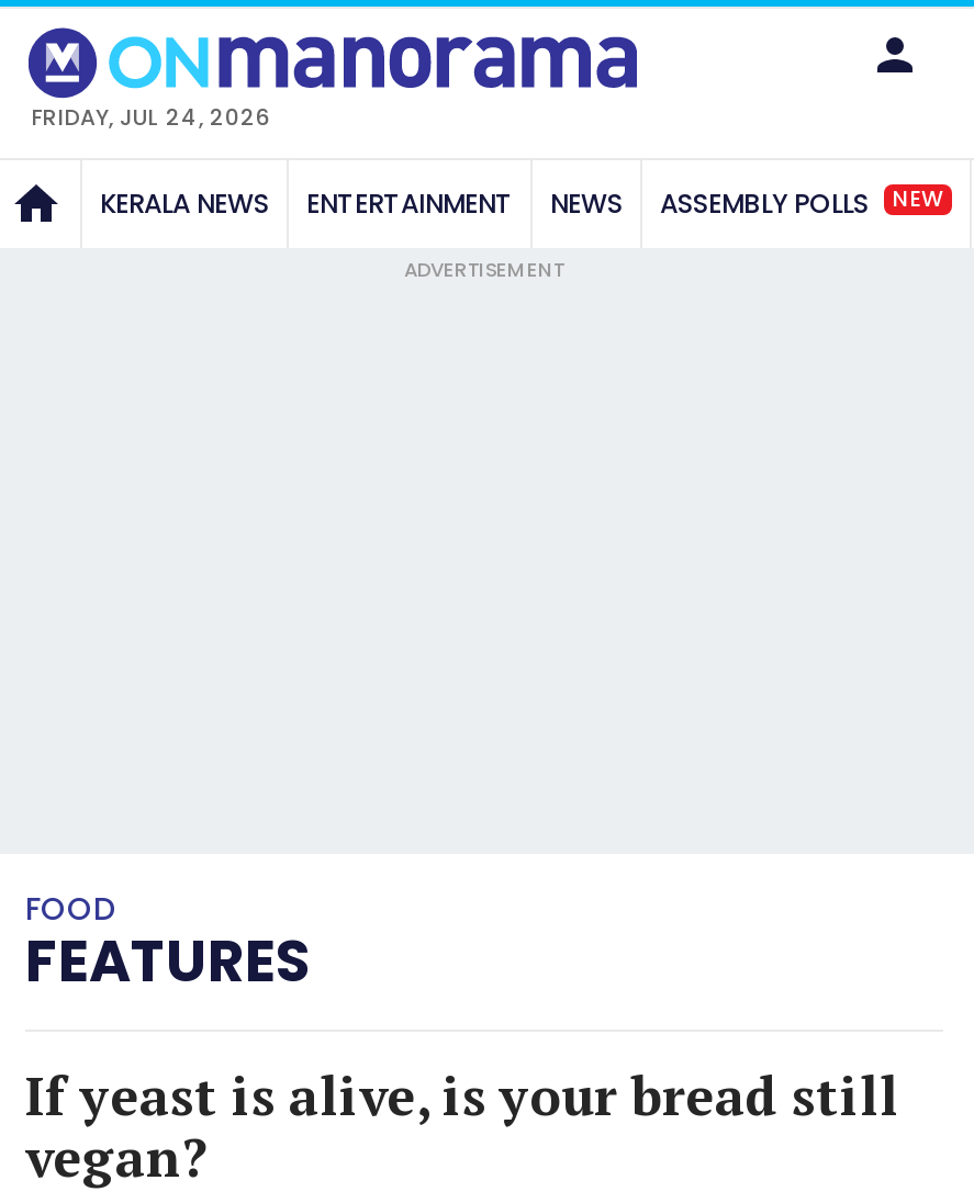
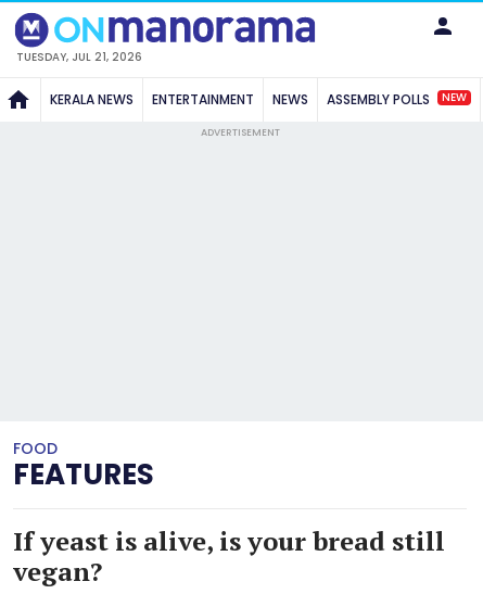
- FRIDAY, JUL 24, 2026
+ TUESDAY, JUL 21, 2026
